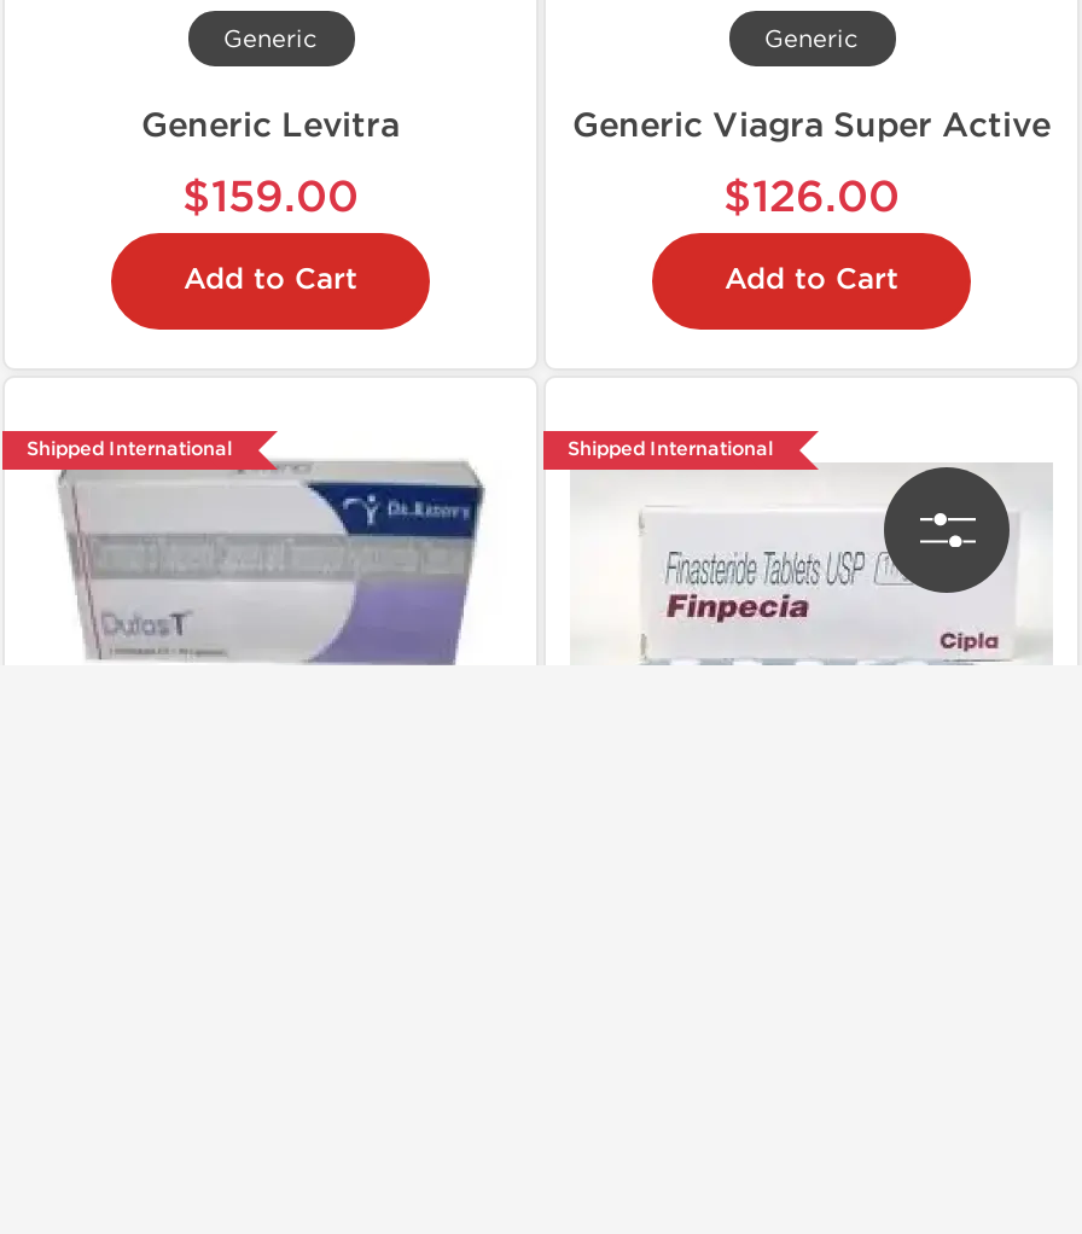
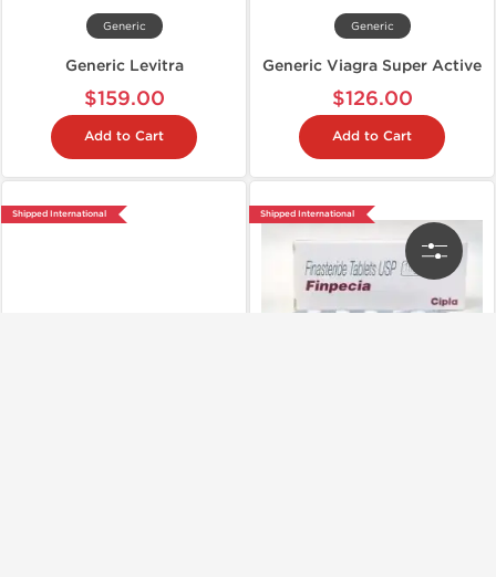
- [image]
